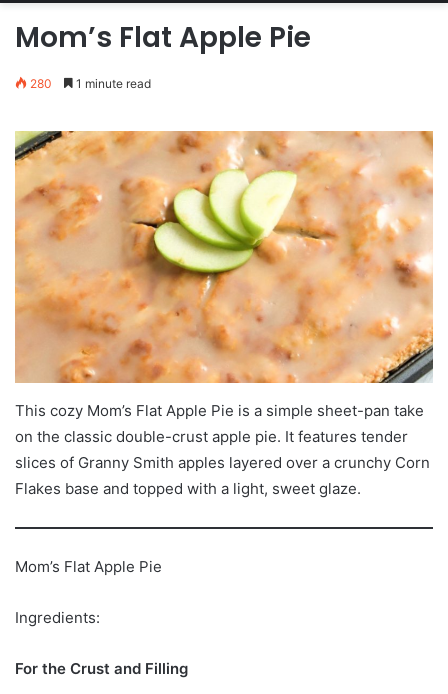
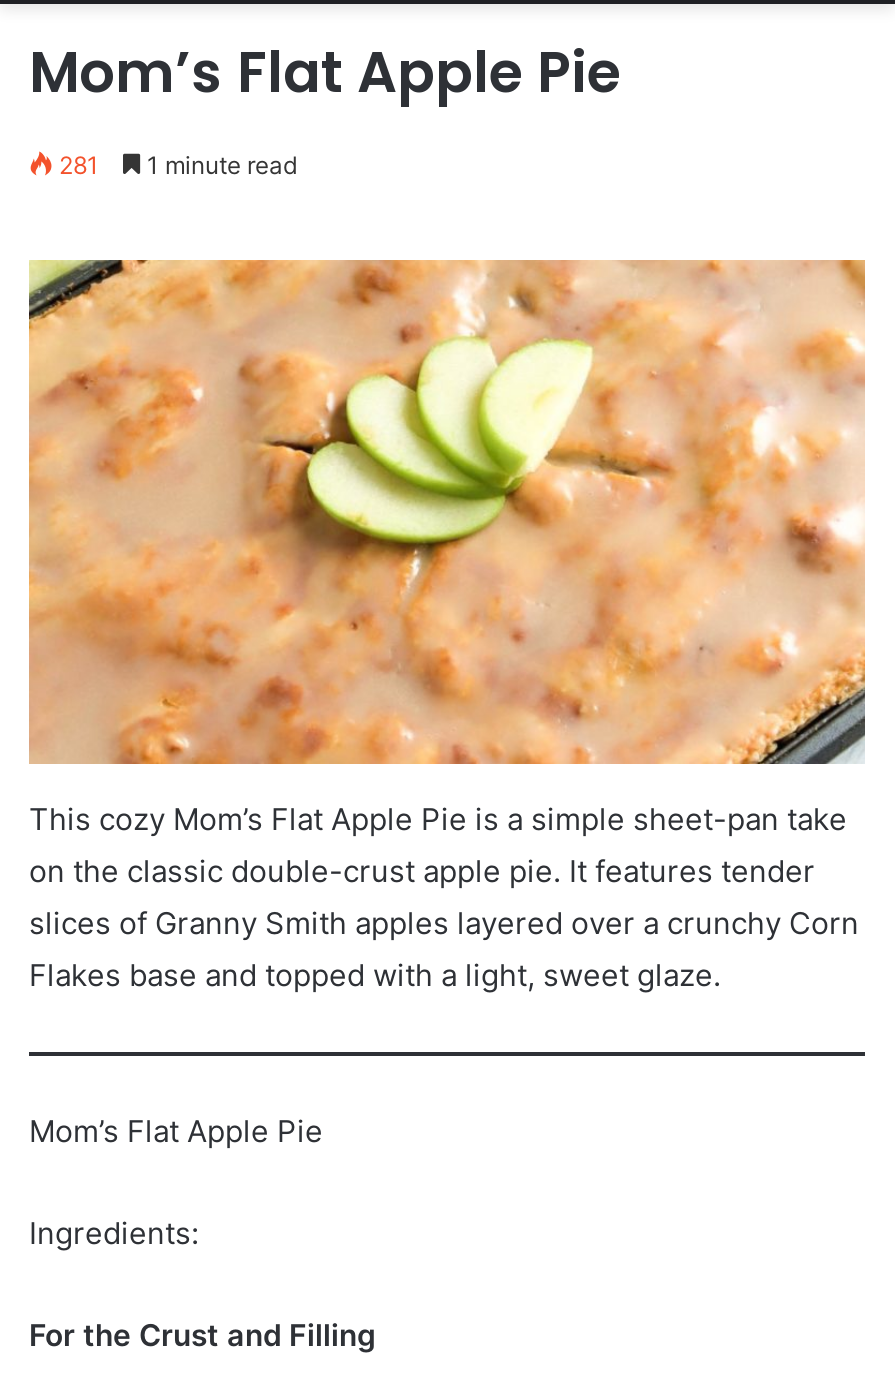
- 280 1 minute read
+ 281 1 minute read
